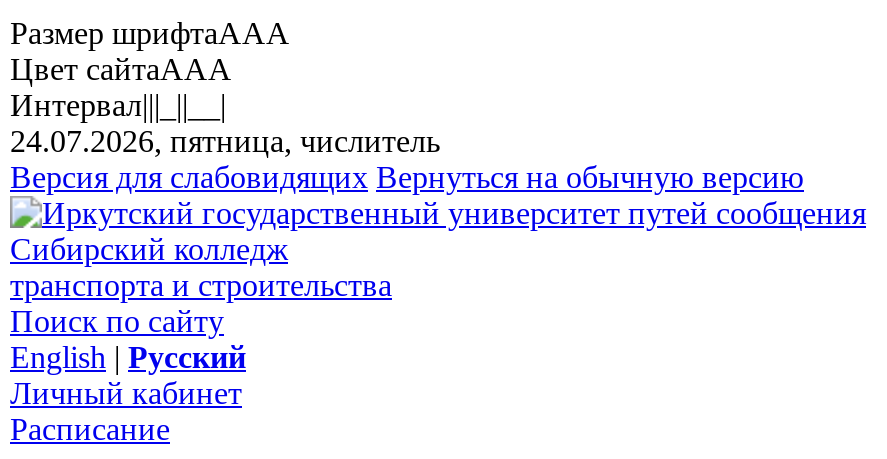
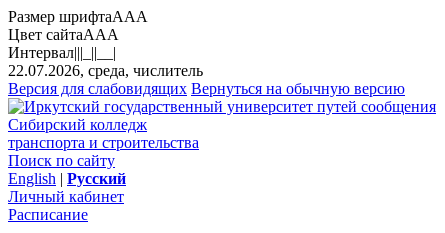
- 24.07.2026, пятница, числитель
+ 22.07.2026, среда, числитель
